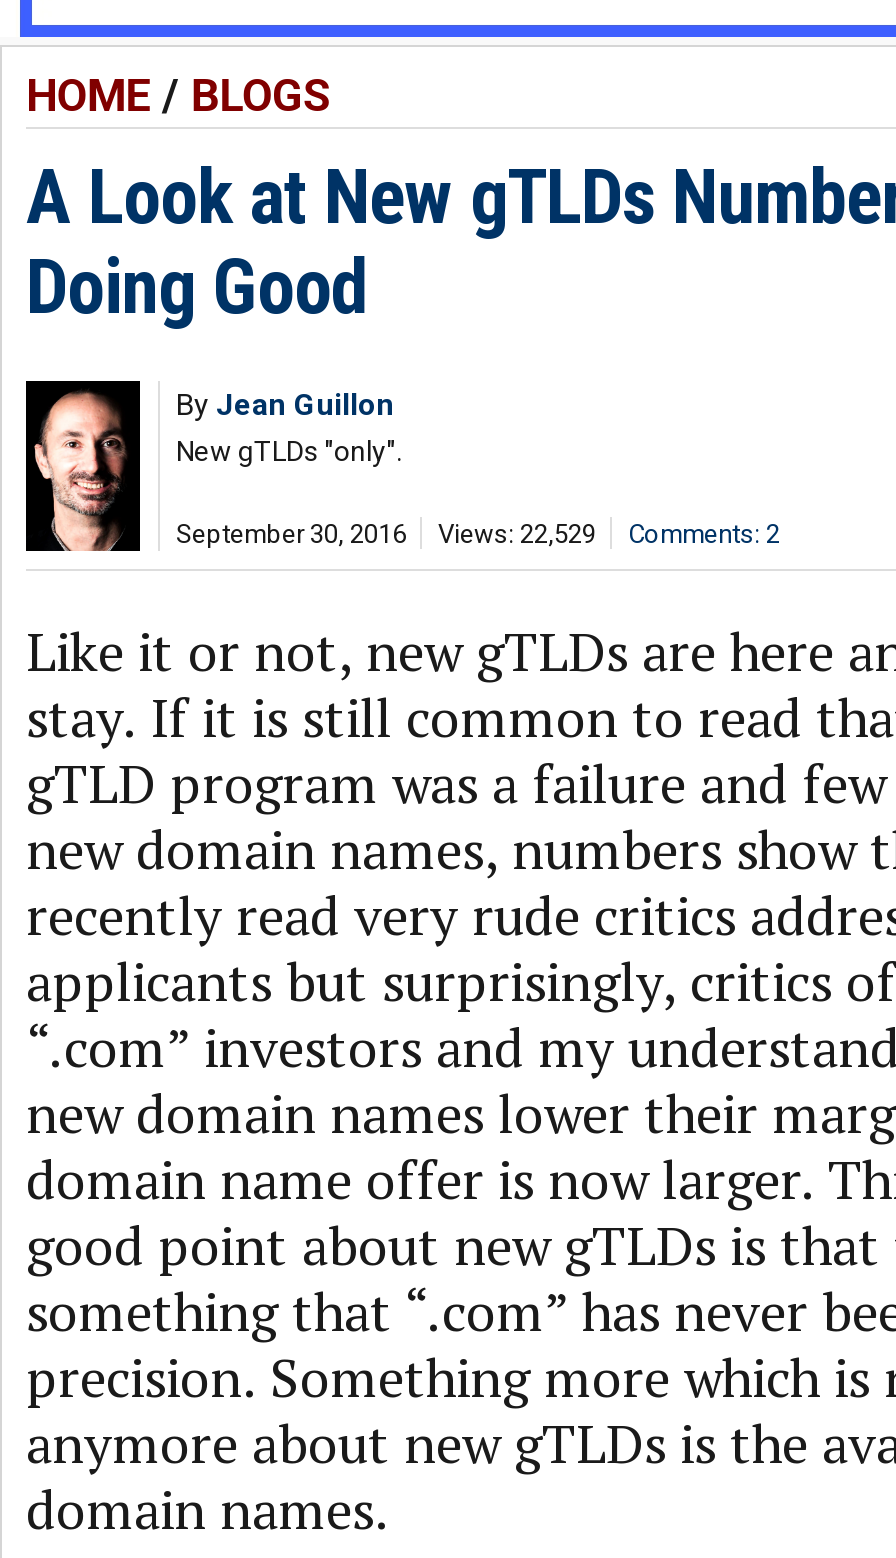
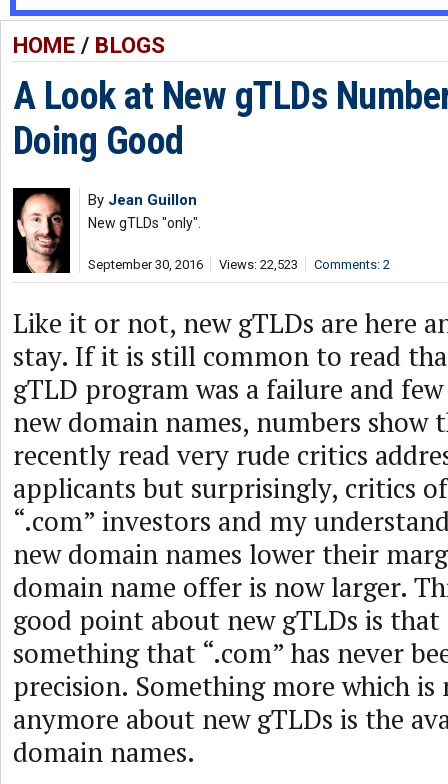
- September 30, 2016 Views: 22,529 Comments: 2
+ September 30, 2016 Views: 22,523 Comments: 2
